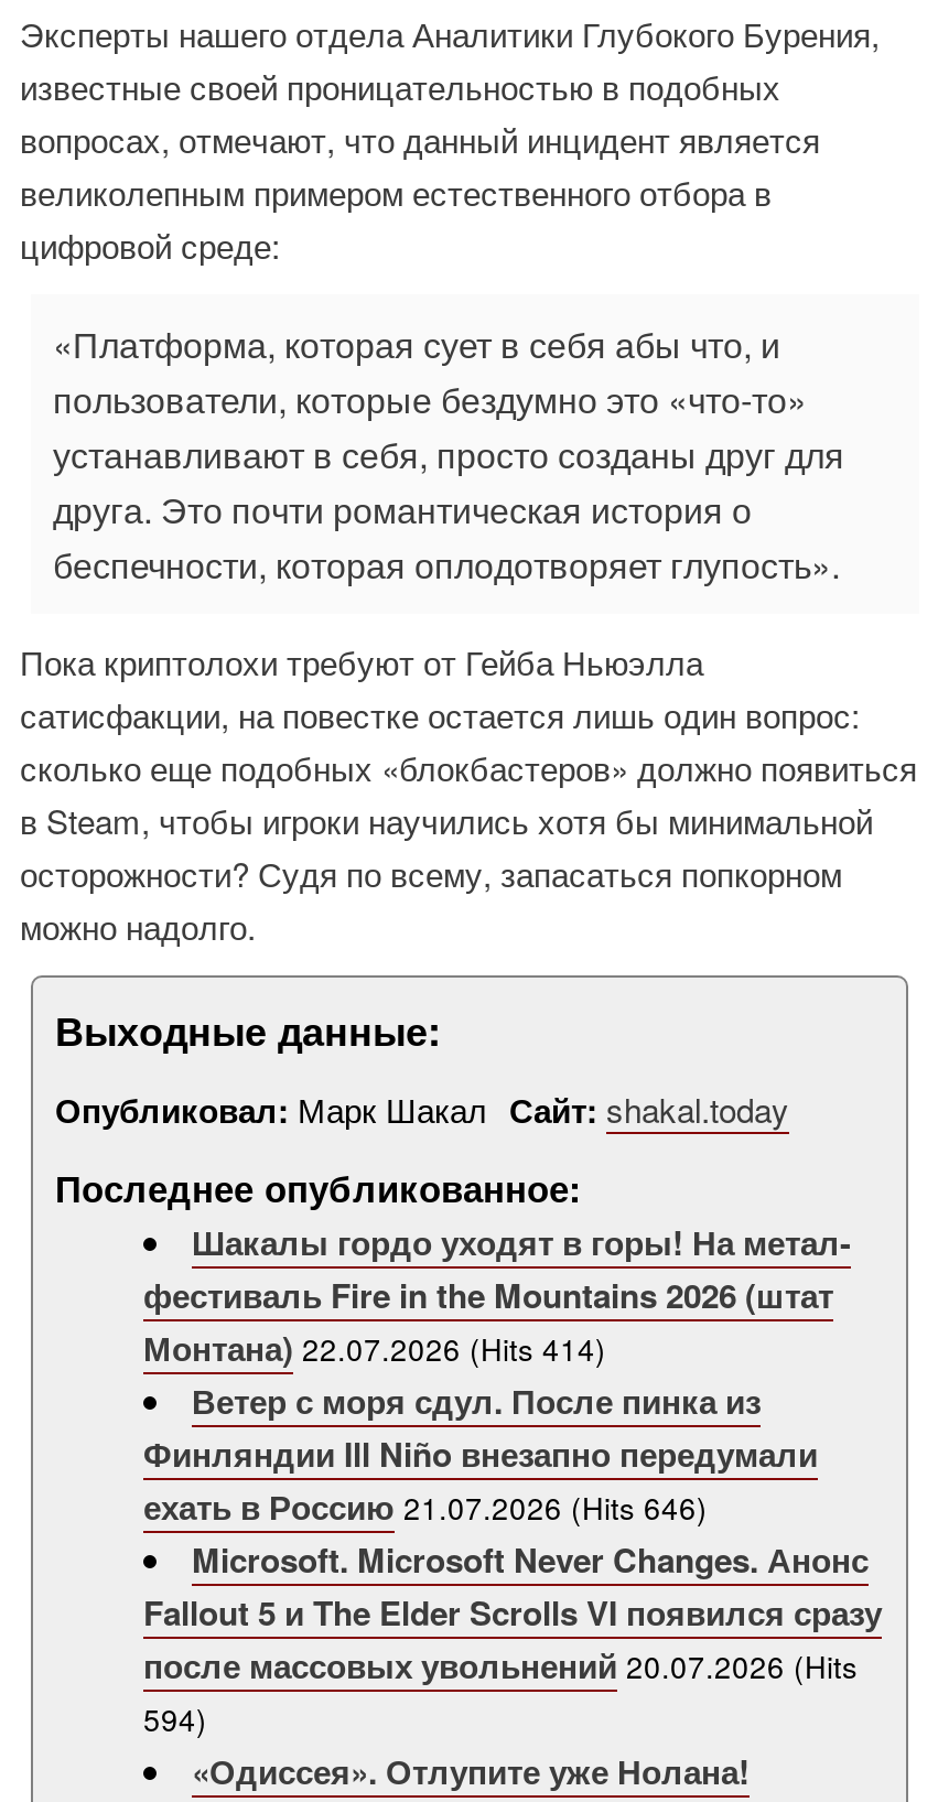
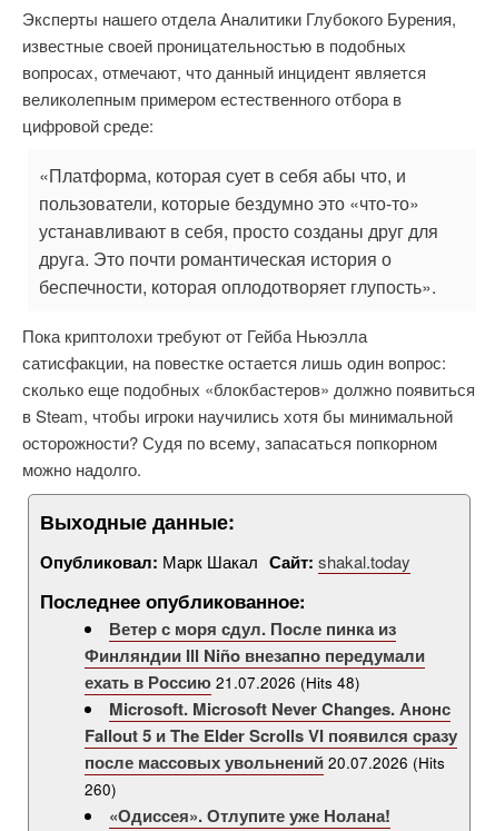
- Шакалы гордо уходят в горы! На метал-
- фестиваль Fire in the Mountains 2026 (штат
- Монтана) 22.07.2026 (Hits 414)

- ехать в Россию 21.07.2026 (Hits 646)
+ ехать в Россию 21.07.2026 (Hits 48)

- 594)
+ 260)
